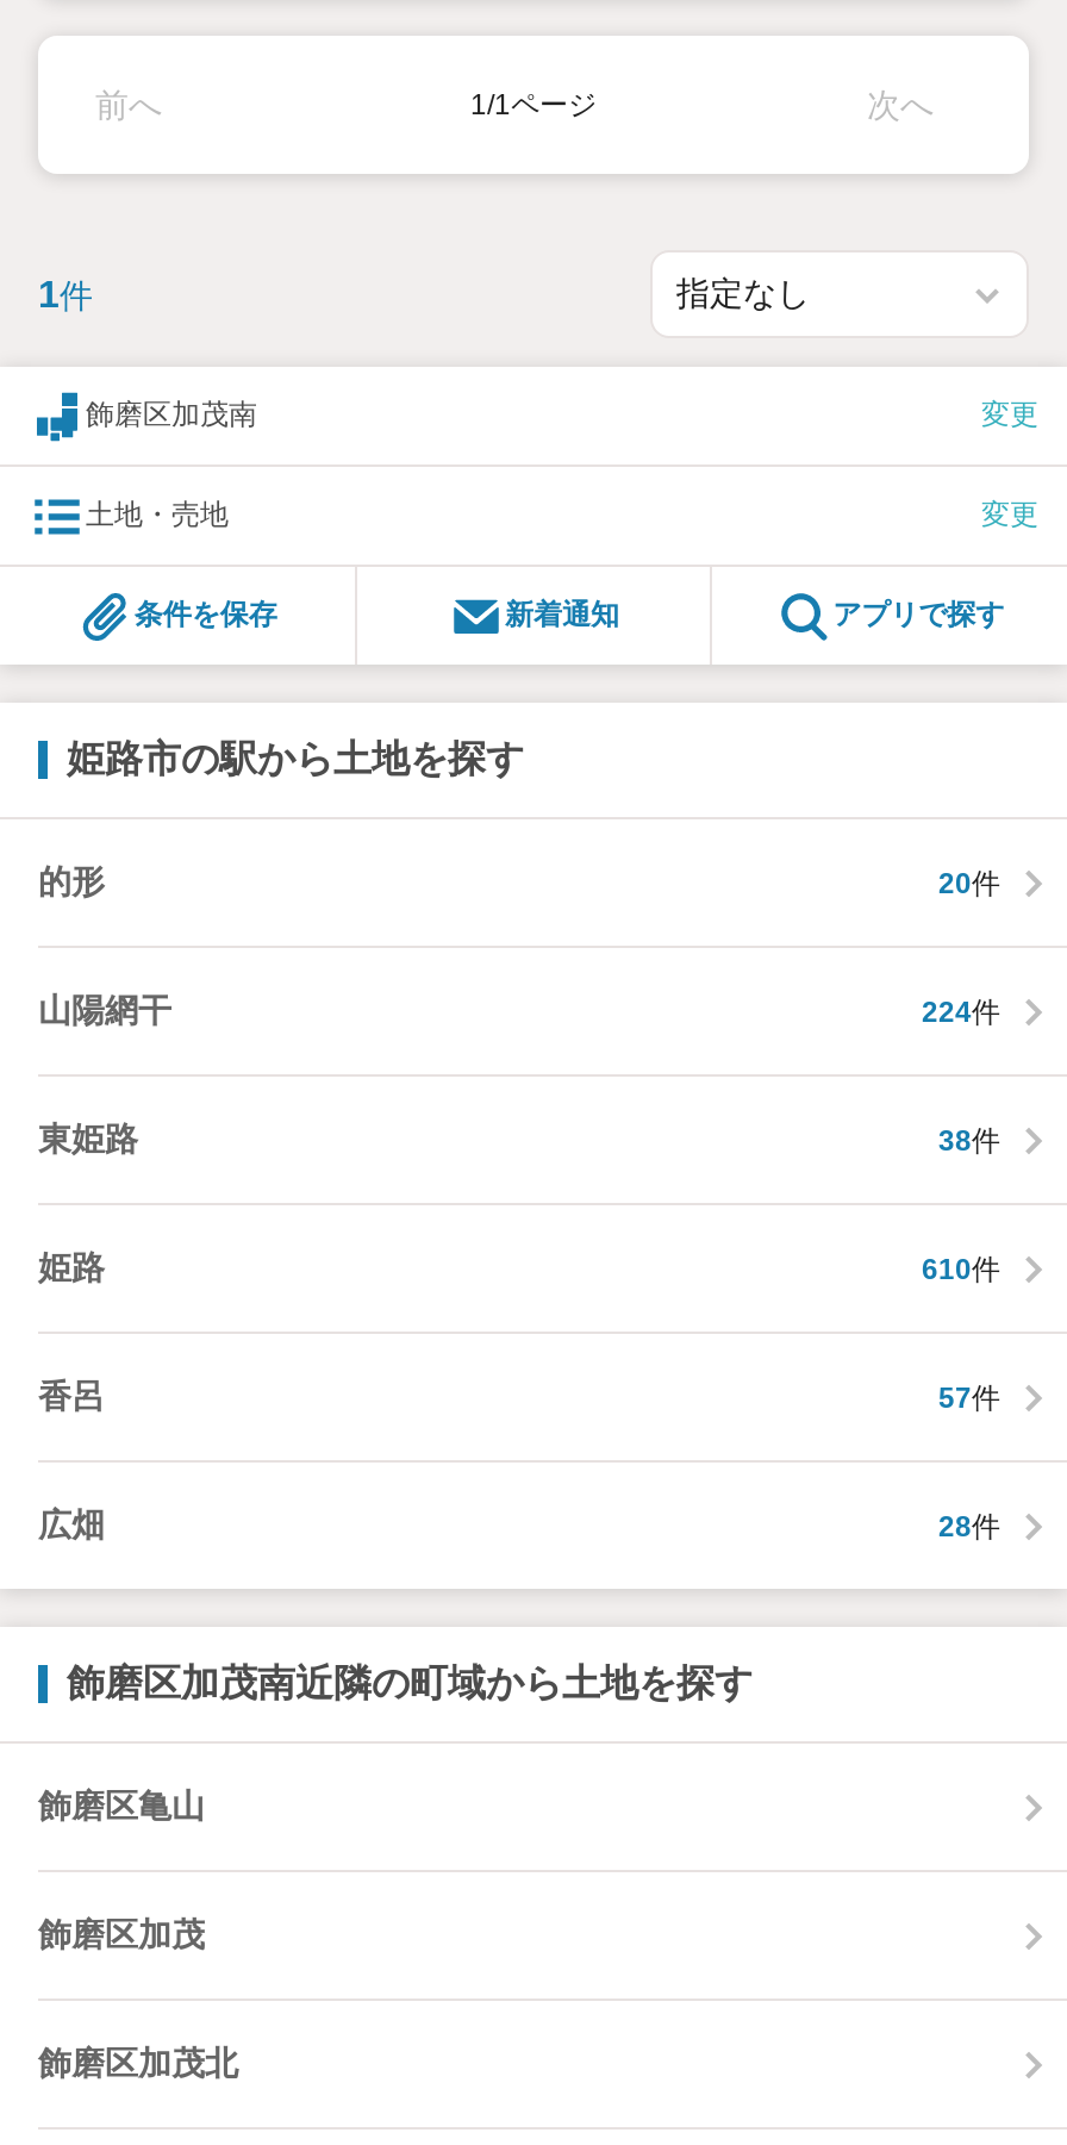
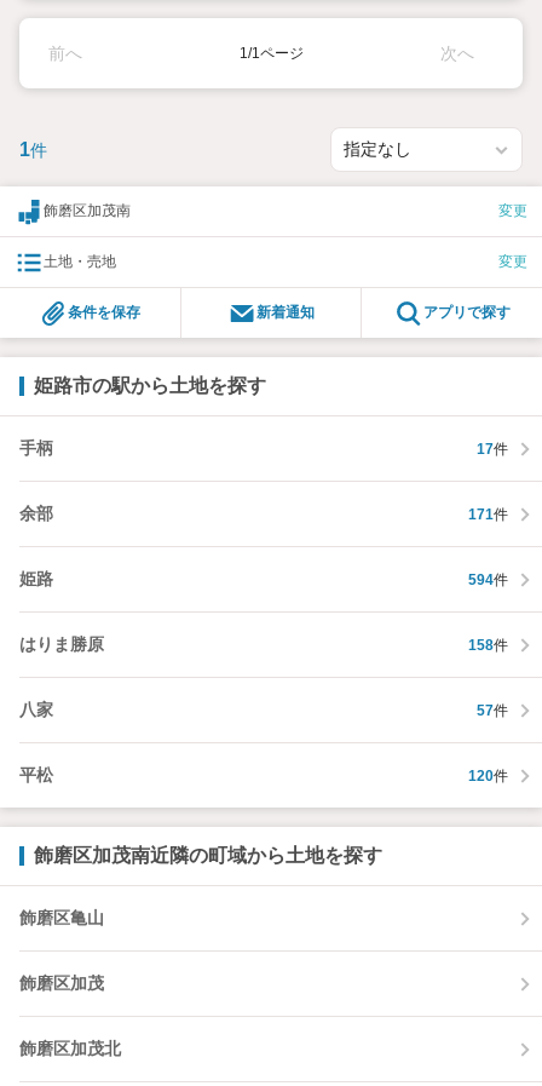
- 的形
- 20件
- 山陽網干
- 224件
- 東姫路
- 38件
+ 手柄
+ 17件
+ 余部
+ 171件

- 610件
- 香呂
+ 594件
+ はりま勝原
+ 158件
+ 八家

moved up: 姫路

- 広畑
- 28件
+ 平松
+ 120件
